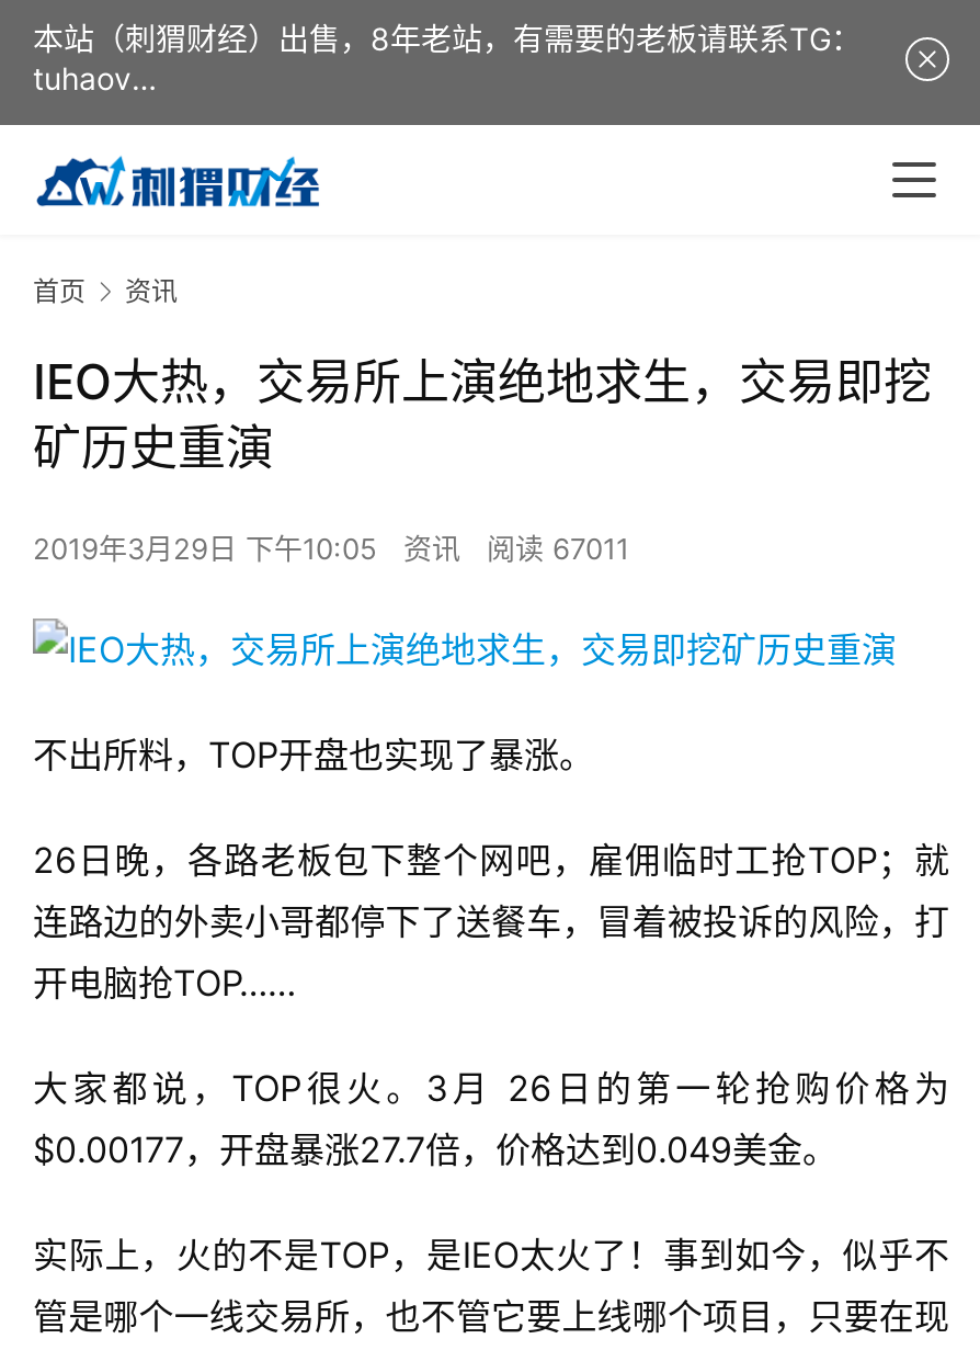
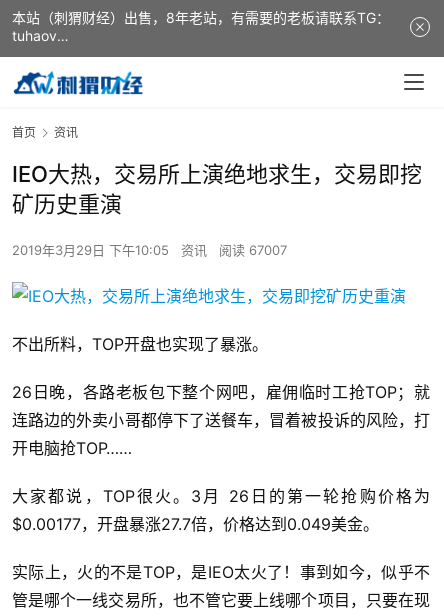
- 2019年3月29日 下午10:05 资讯 阅读 67011
+ 2019年3月29日 下午10:05 资讯 阅读 67007
